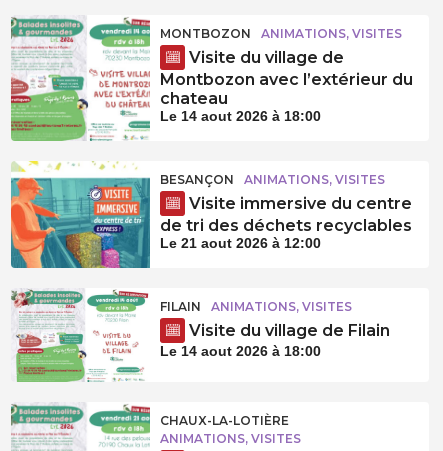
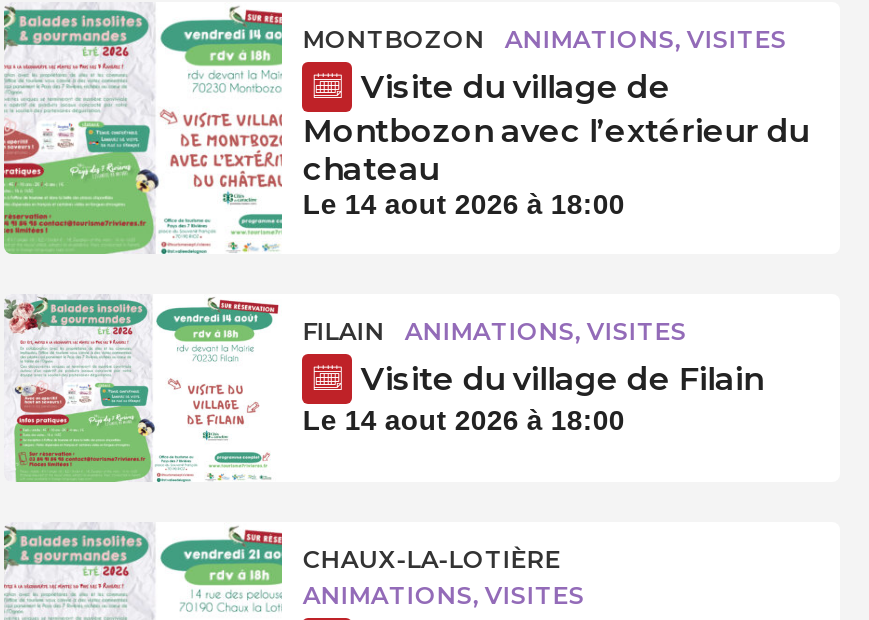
- [image]
- BESANÇON
- ANIMATIONS, VISITES
- Visite immersive du centre
- de tri des déchets recyclables
- Le 21 aout 2026 à 12:00
